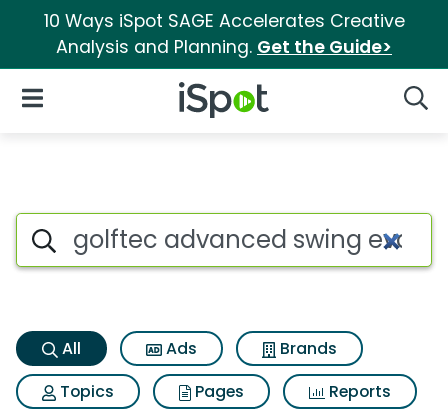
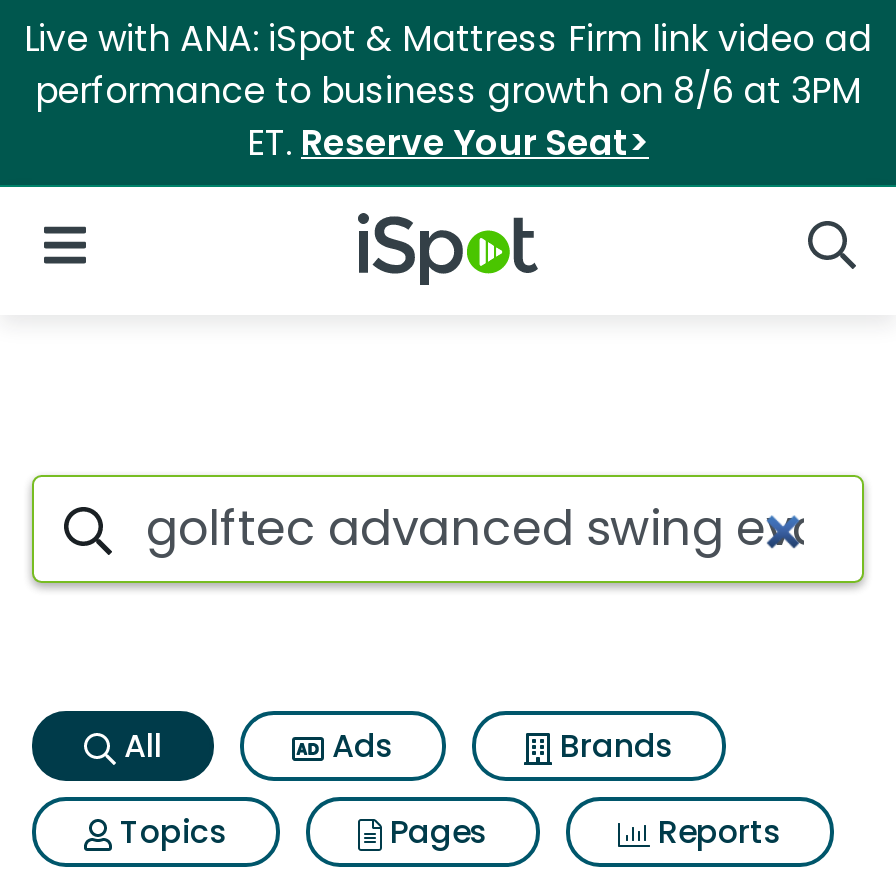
- 10 Ways iSpot SAGE Accelerates Creative
- Analysis and Planning. Get the Guide>
+ Live with ANA: iSpot & Mattress Firm link video ad
+ performance to business growth on 8/6 at 3PM
+ ET. Reserve Your Seat>
